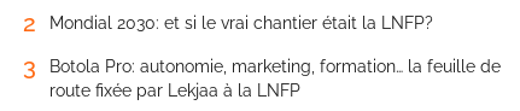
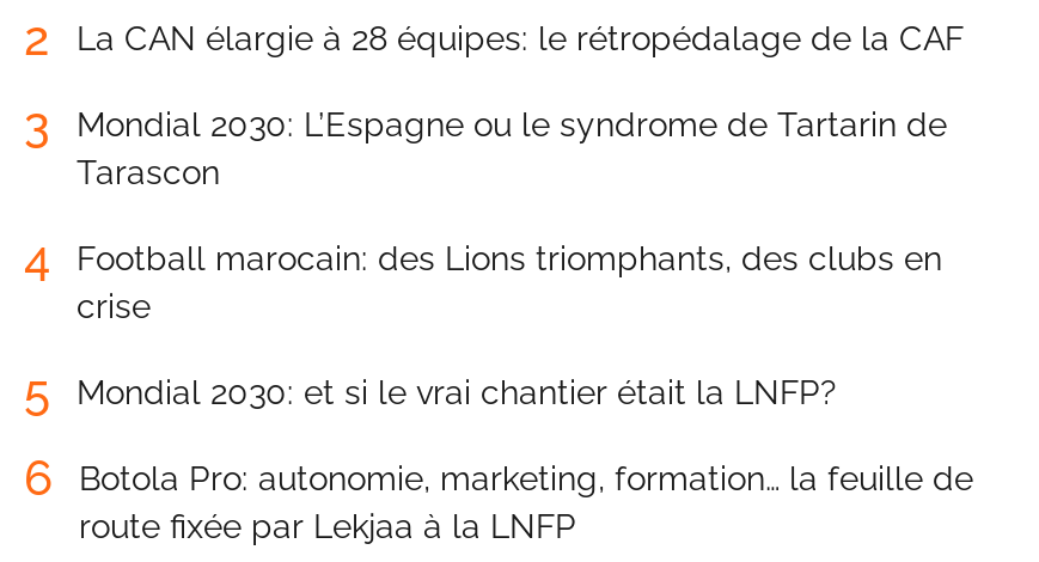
+ La CAN élargie à 28 équipes: le rétropédalage de la CAF
+ 3
+ Mondial 2030: L’Espagne ou le syndrome de Tartarin de
+ Tarascon
+ 4
+ Football marocain: des Lions triomphants, des clubs en
+ crise
+ 5

- 3 Botola Pro: autonomie, marketing, formation… la feuille de
+ 6 Botola Pro: autonomie, marketing, formation… la feuille de
